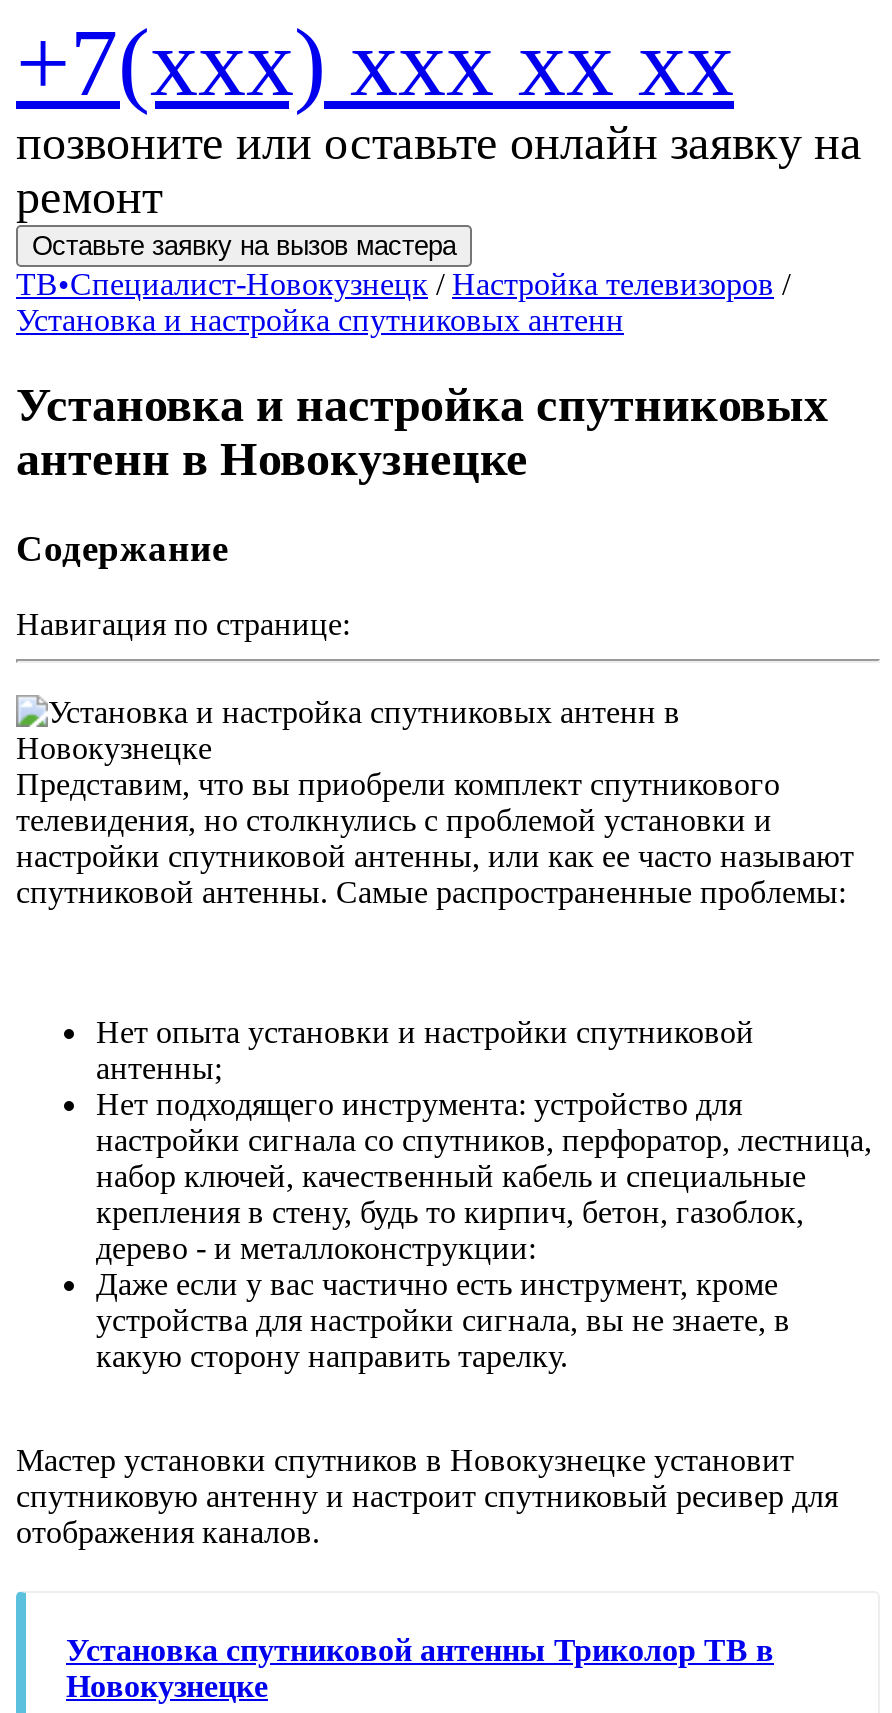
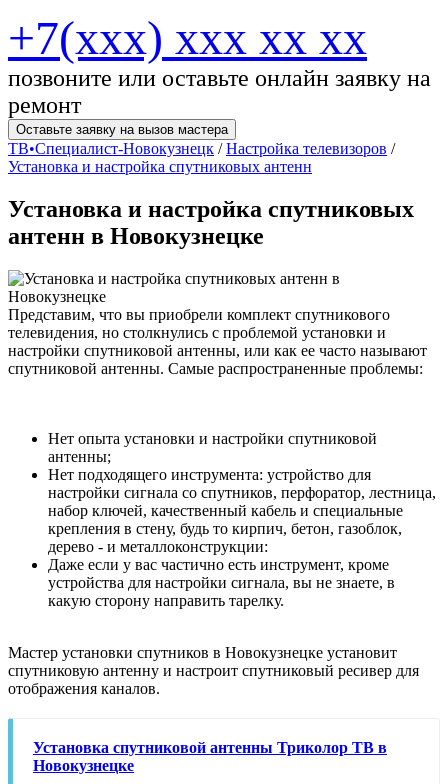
- Содержание
- Навигация по странице:
